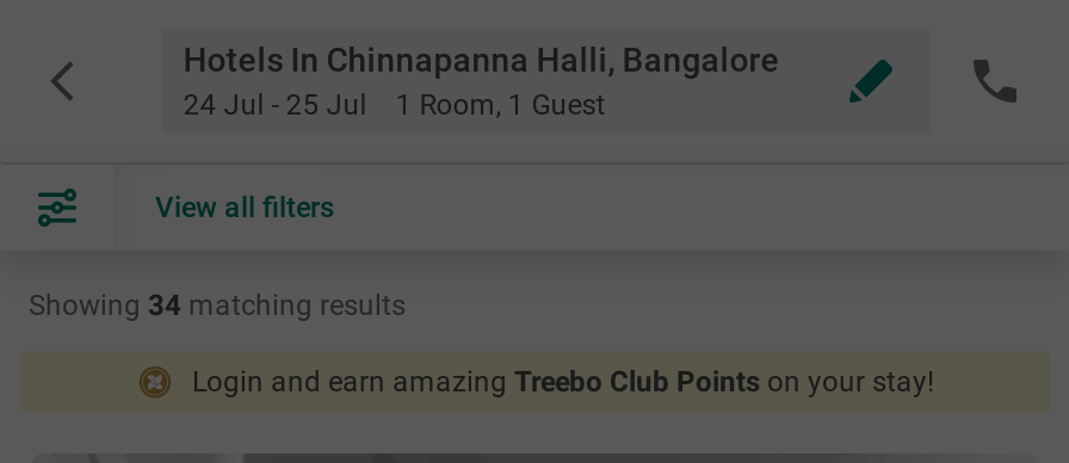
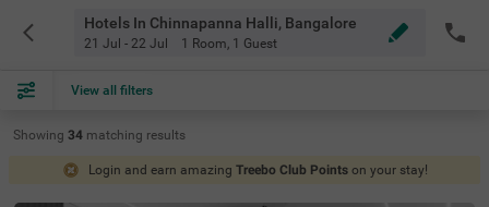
- 24 Jul - 25 Jul 1 Room, 1 Guest
+ 21 Jul - 22 Jul 1 Room, 1 Guest
